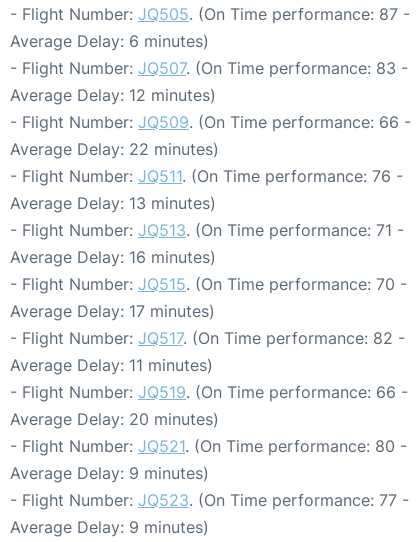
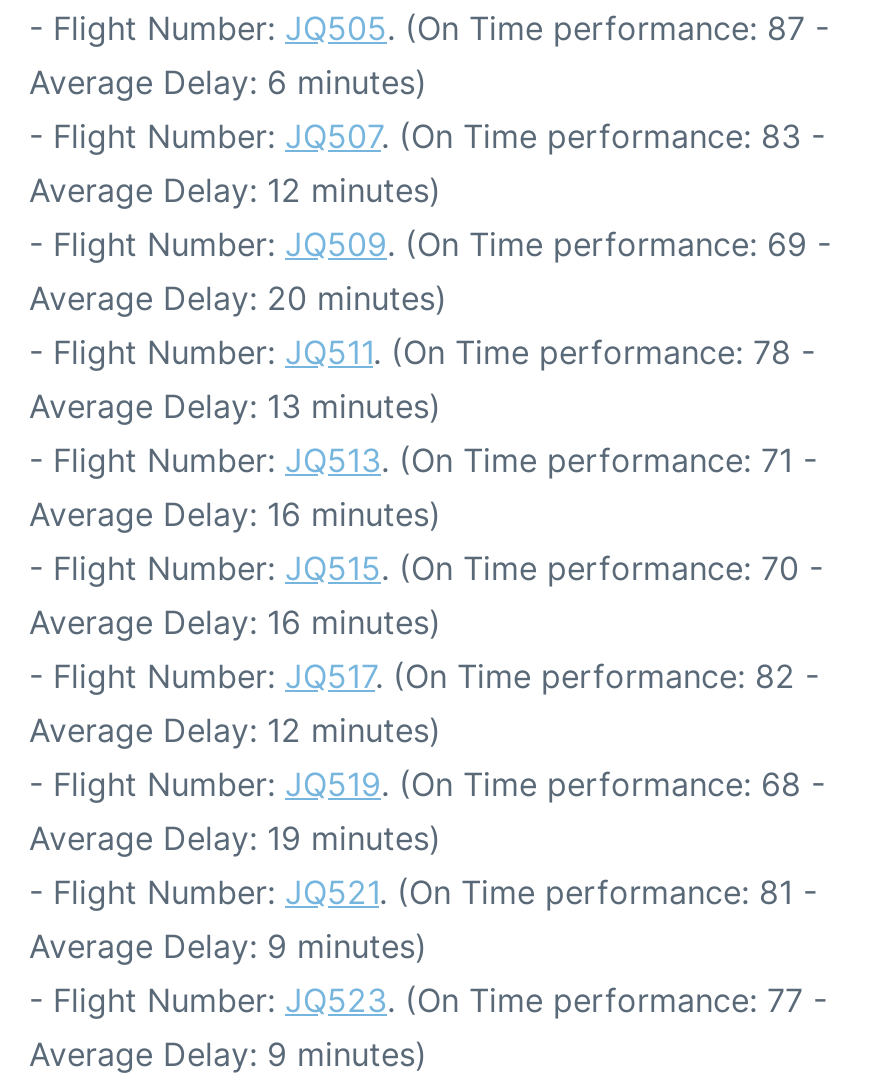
- - Flight Number: JQ509. (On Time performance: 66 -
+ - Flight Number: JQ509. (On Time performance: 69 -

- Average Delay: 22 minutes)

- - Flight Number: JQ511. (On Time performance: 76 -
+ - Flight Number: JQ511. (On Time performance: 78 -

- Average Delay: 17 minutes)
+ Average Delay: 16 minutes)

+ Average Delay: 19 minutes)

- Average Delay: 11 minutes)
+ Average Delay: 12 minutes)

- - Flight Number: JQ519. (On Time performance: 66 -
+ - Flight Number: JQ519. (On Time performance: 68 -

moved up: Average Delay: 20 minutes)

- - Flight Number: JQ521. (On Time performance: 80 -
+ - Flight Number: JQ521. (On Time performance: 81 -
